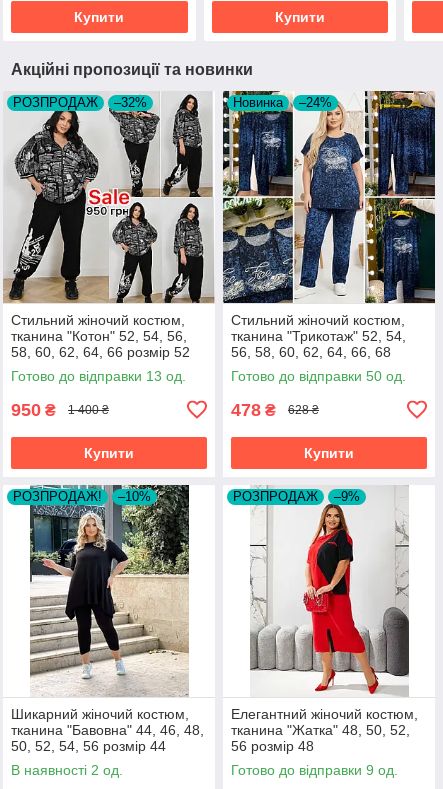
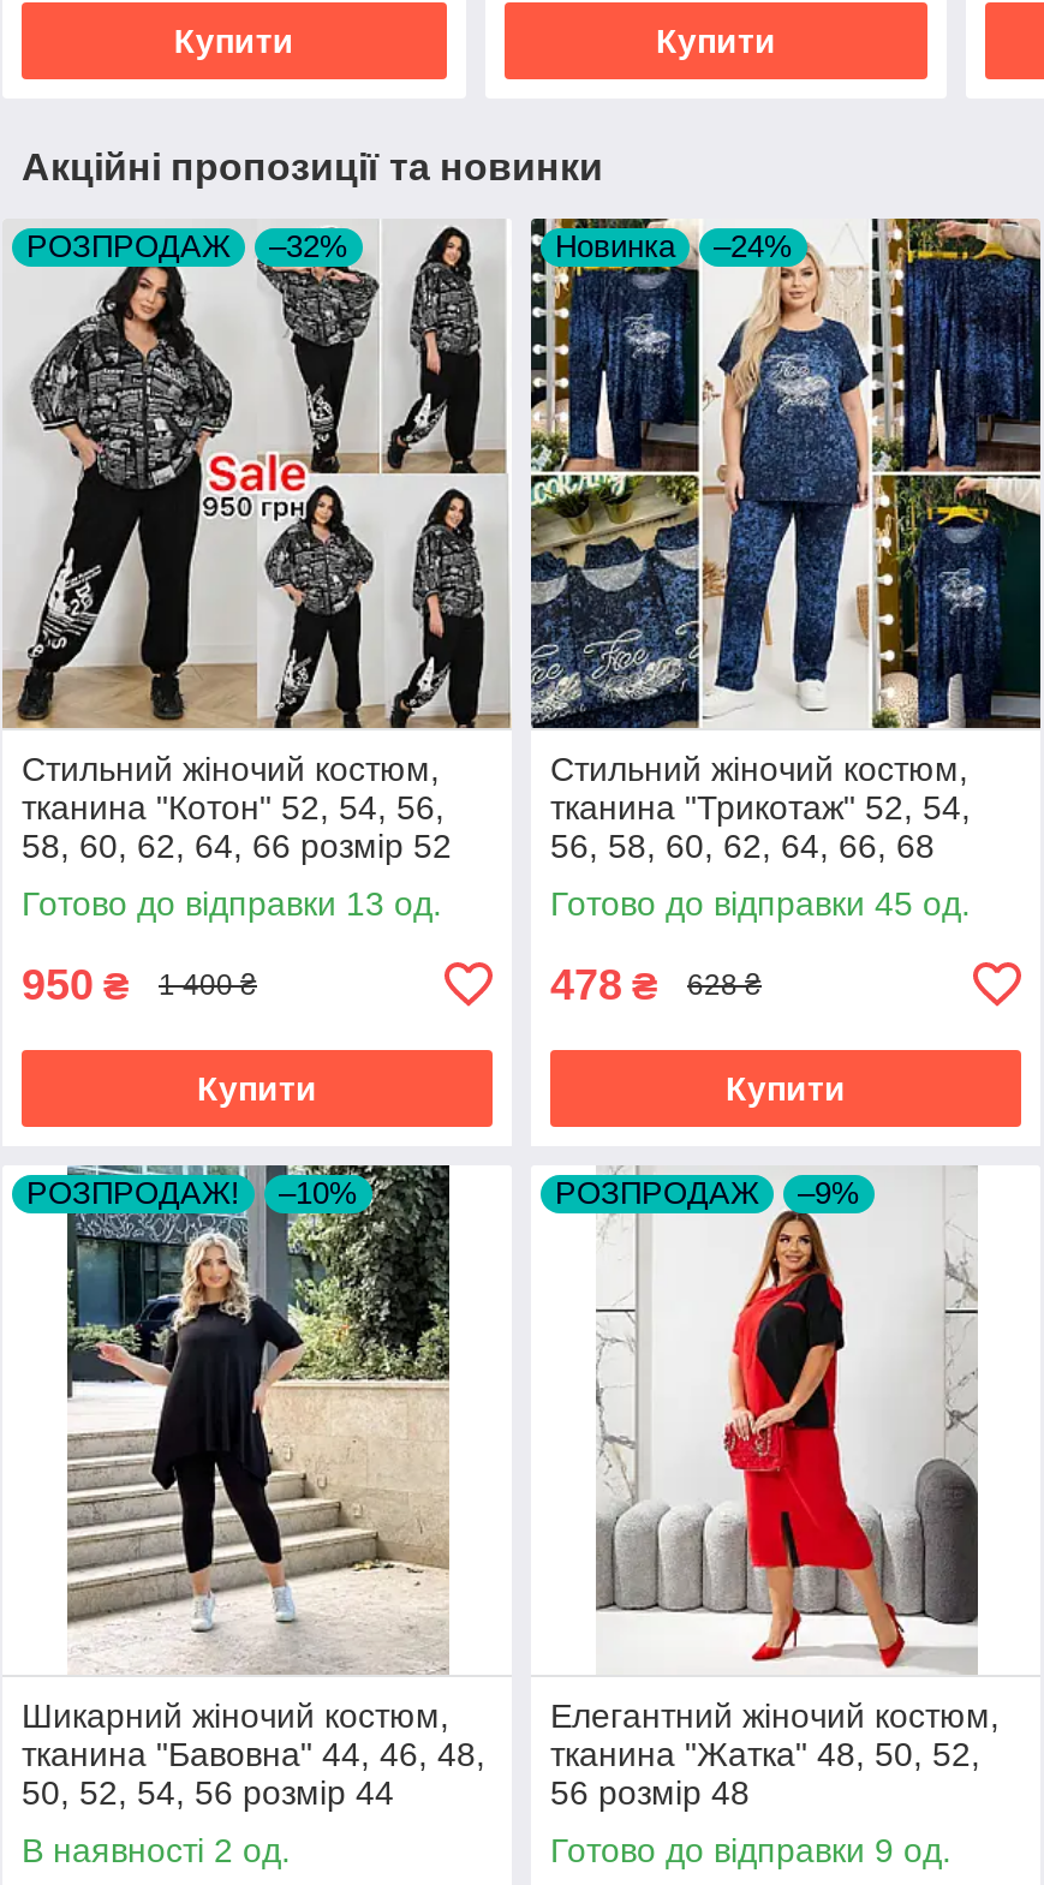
- Готово до відправки 50 од.
+ Готово до відправки 45 од.
